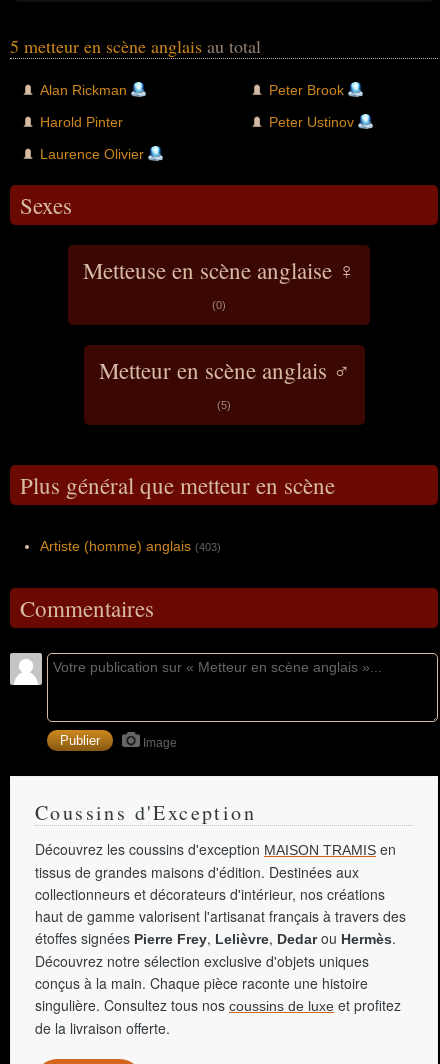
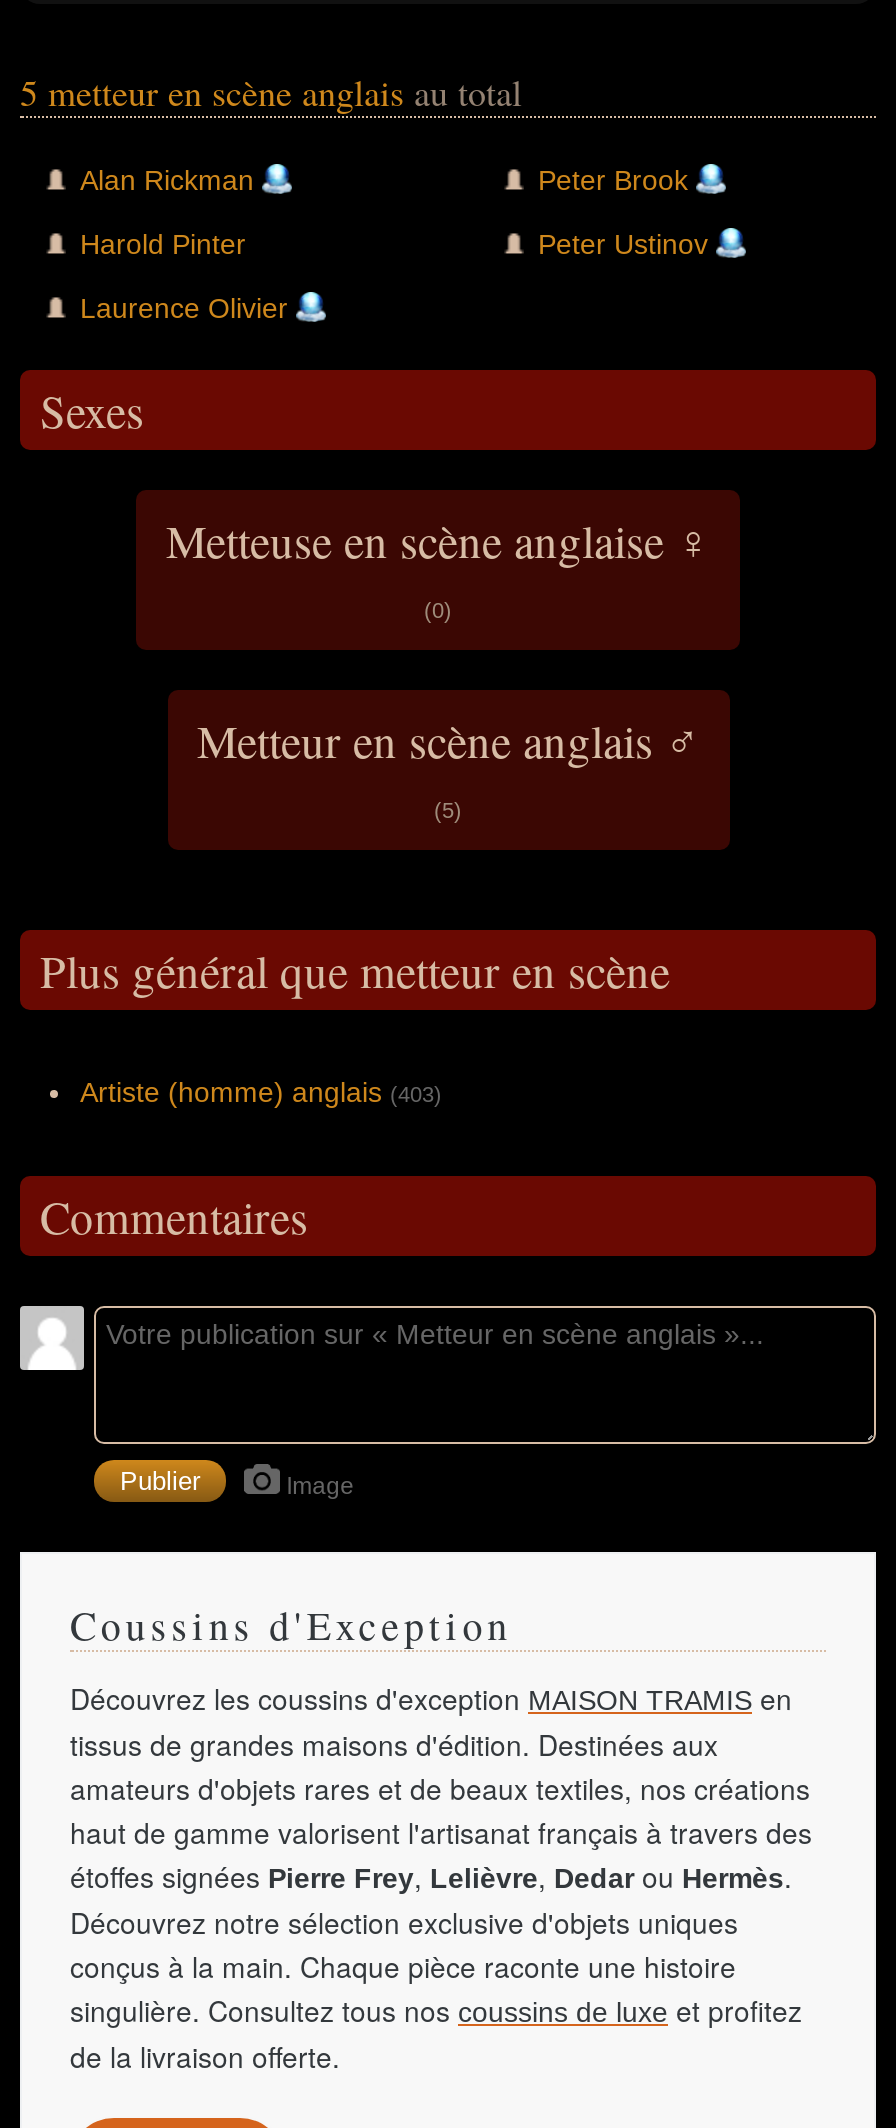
- collectionneurs et décorateurs d'intérieur, nos créations
+ amateurs d'objets rares et de beaux textiles, nos créations
